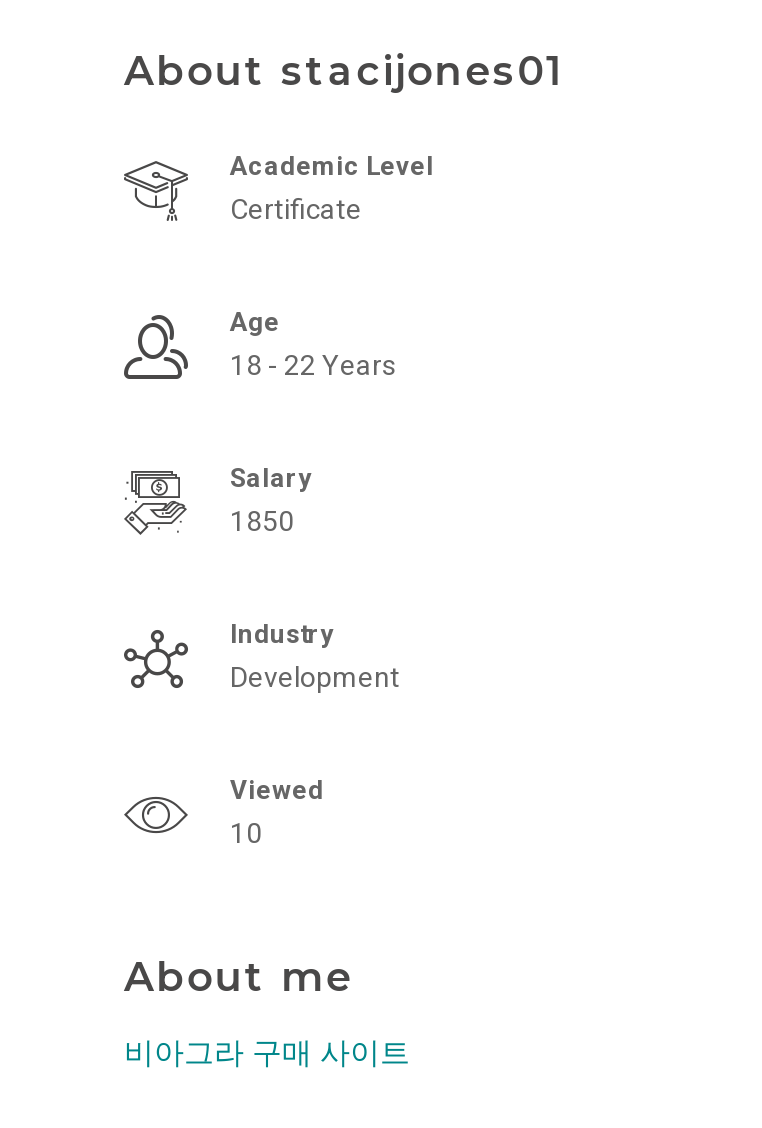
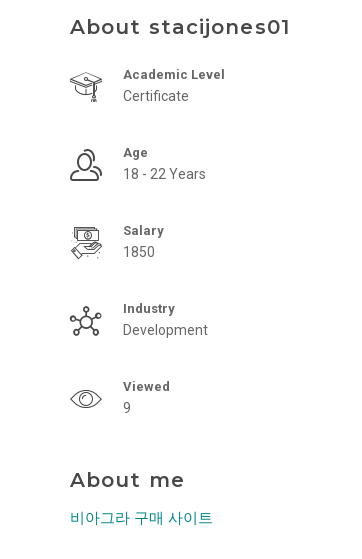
- 10
+ 9
